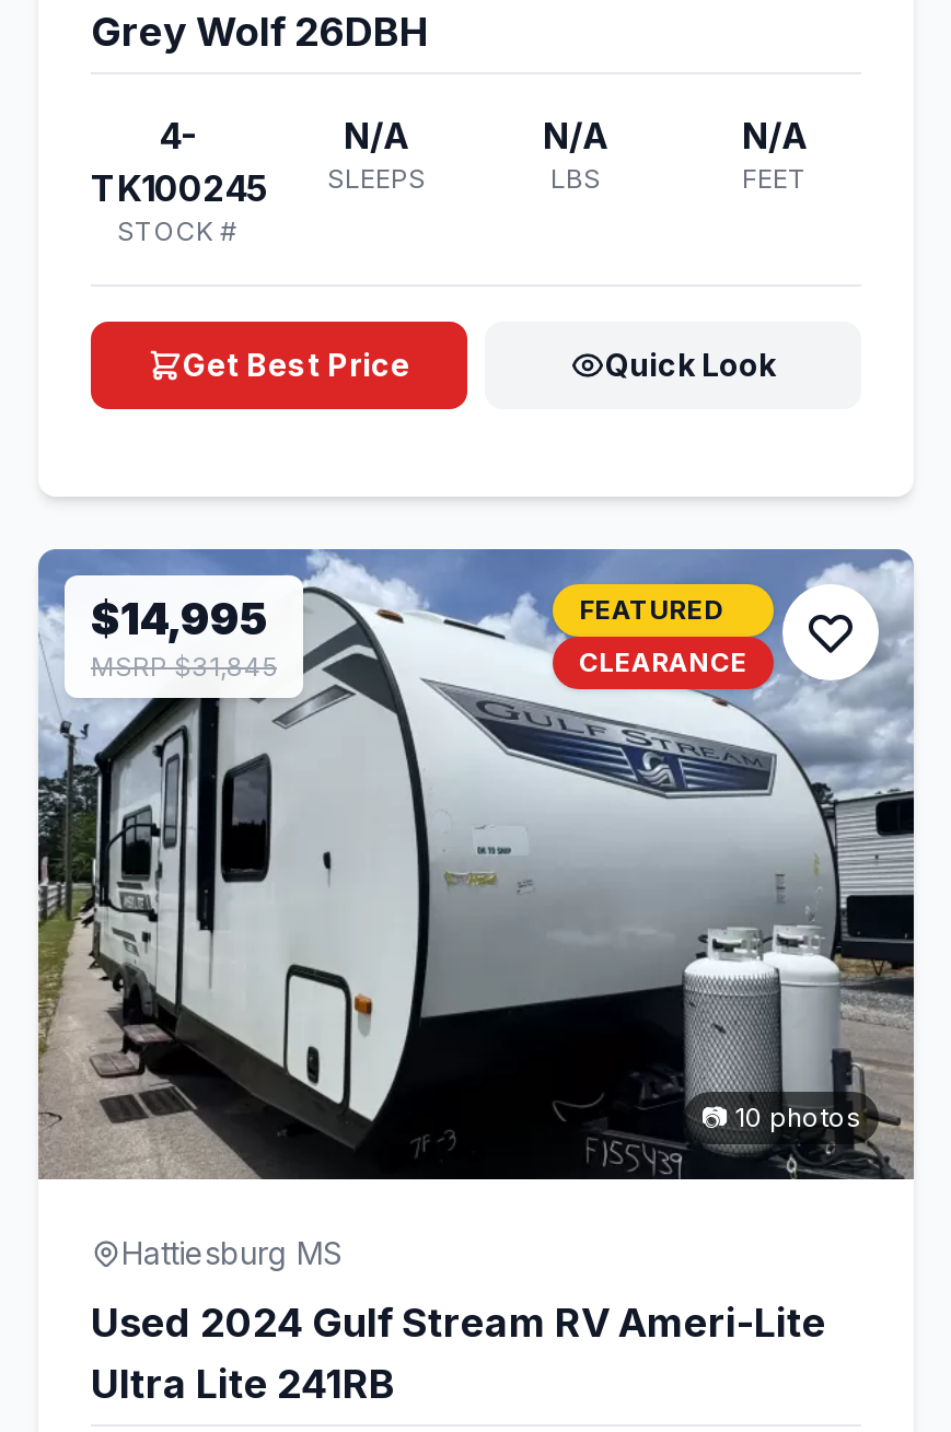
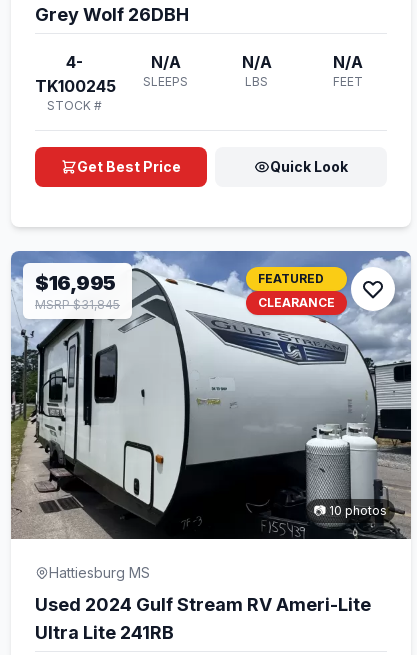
- $14,995
+ $16,995
